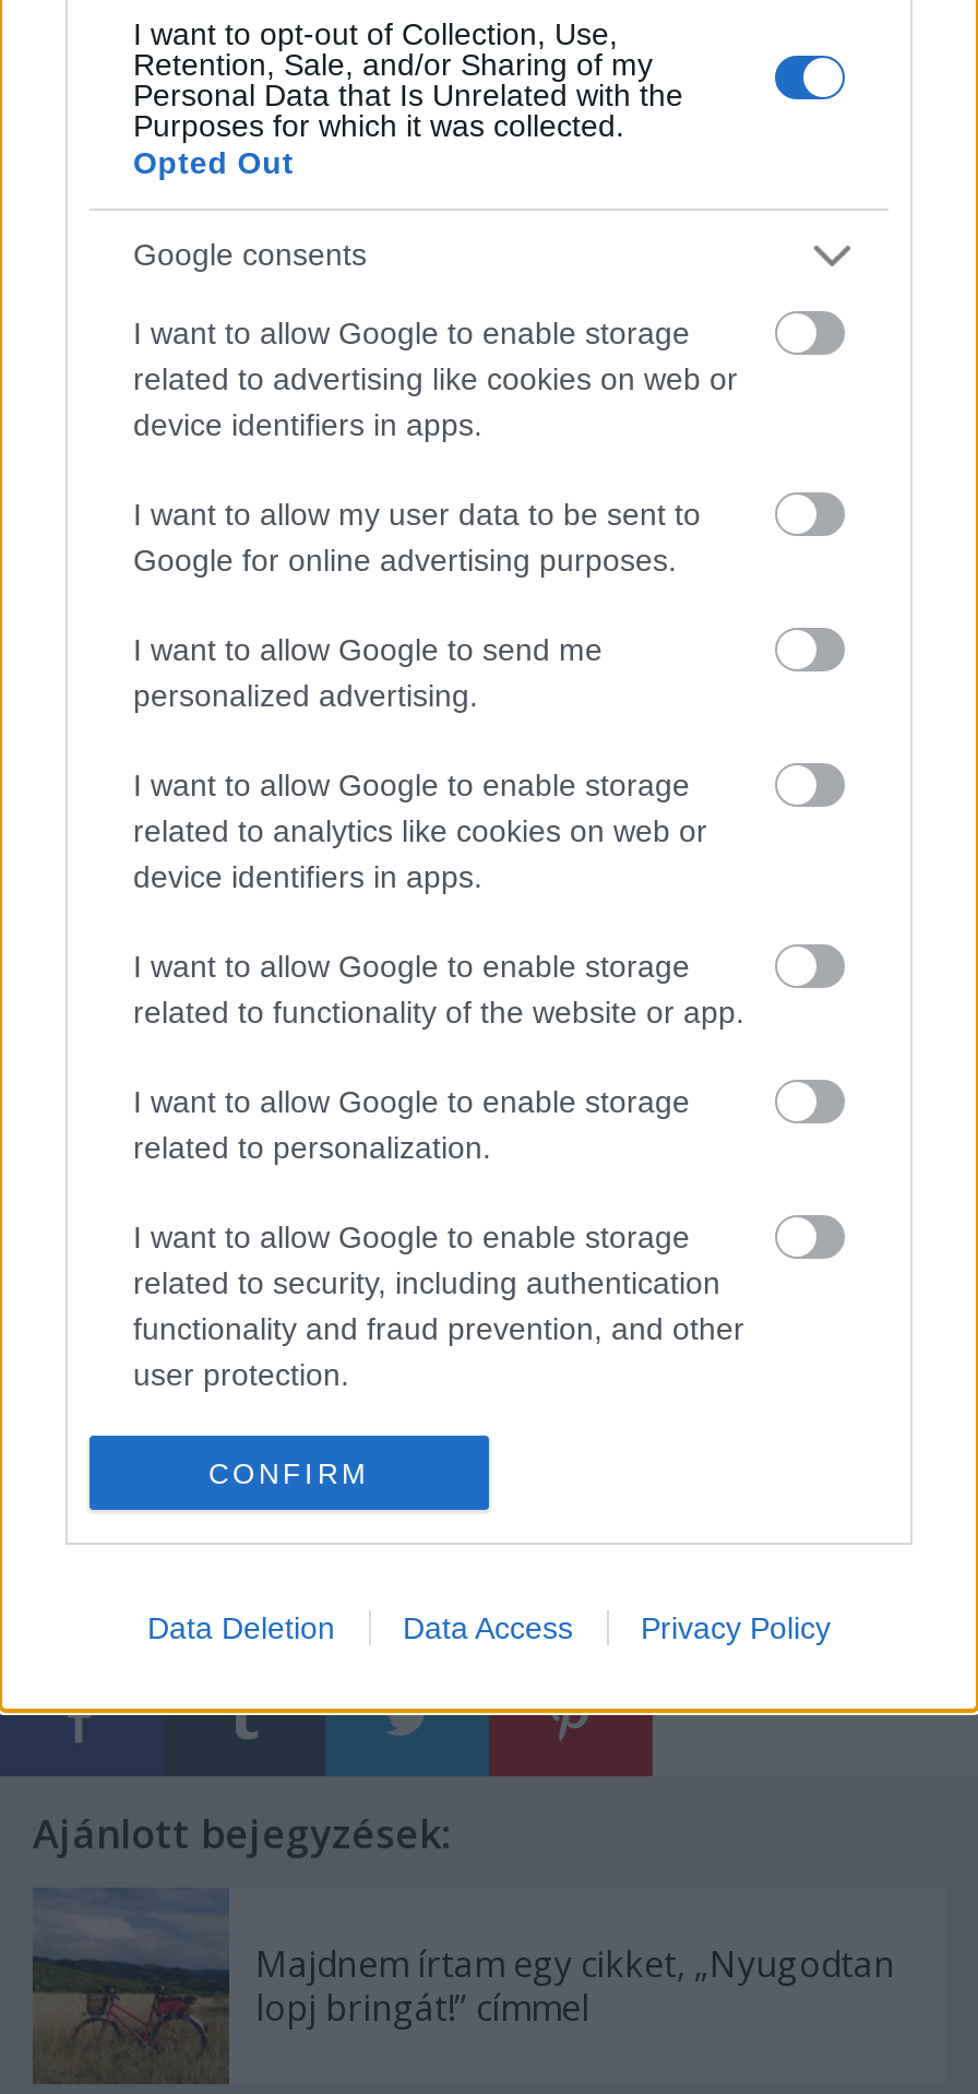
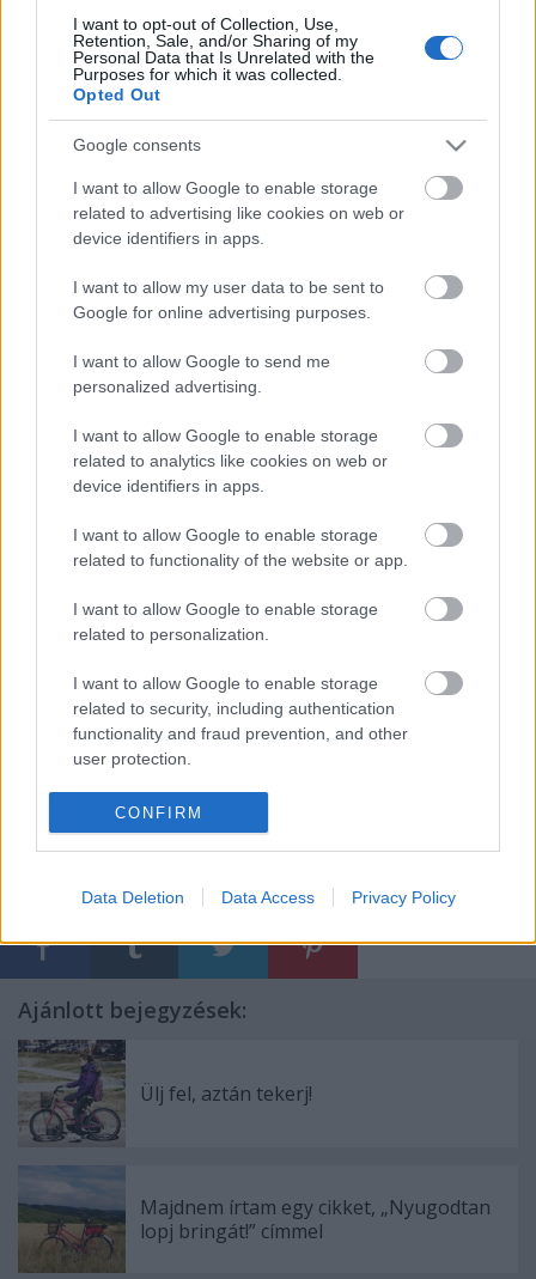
+ [image]
+ Ülj fel, aztán tekerj!
